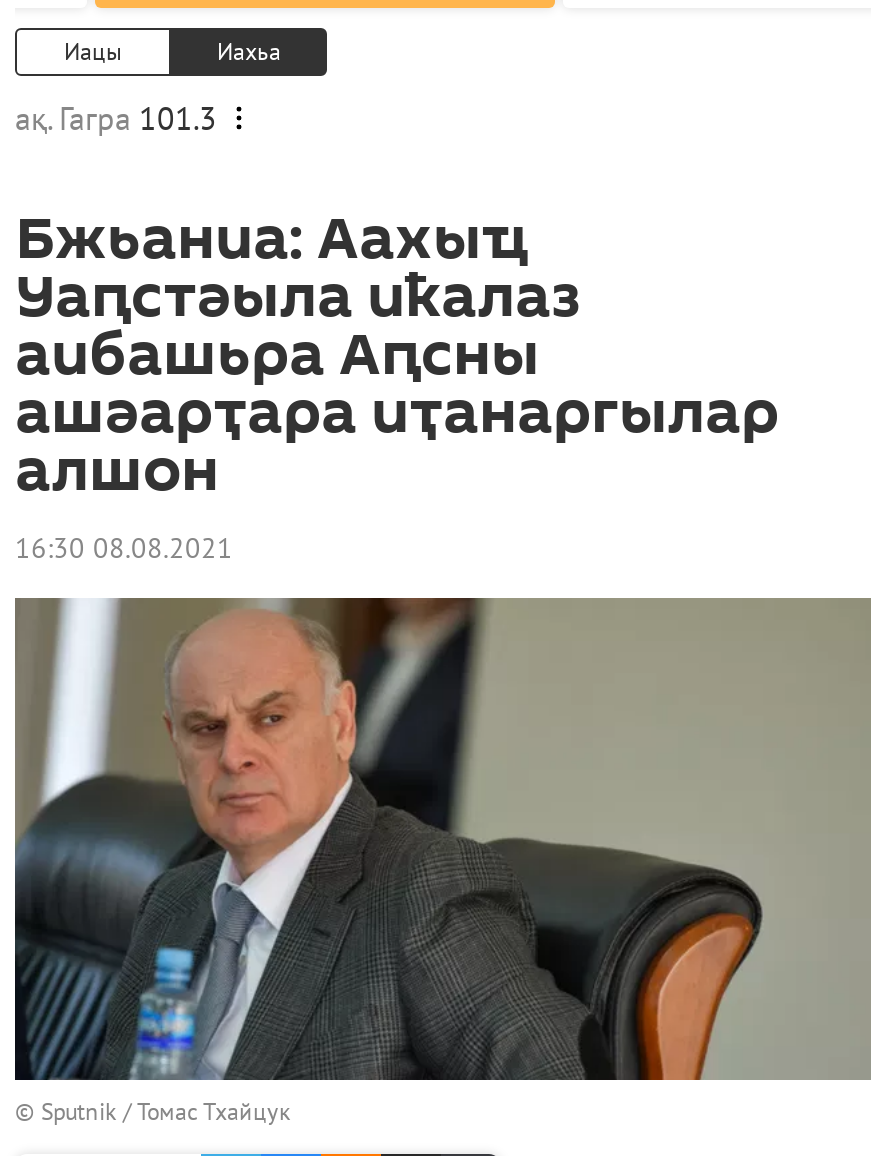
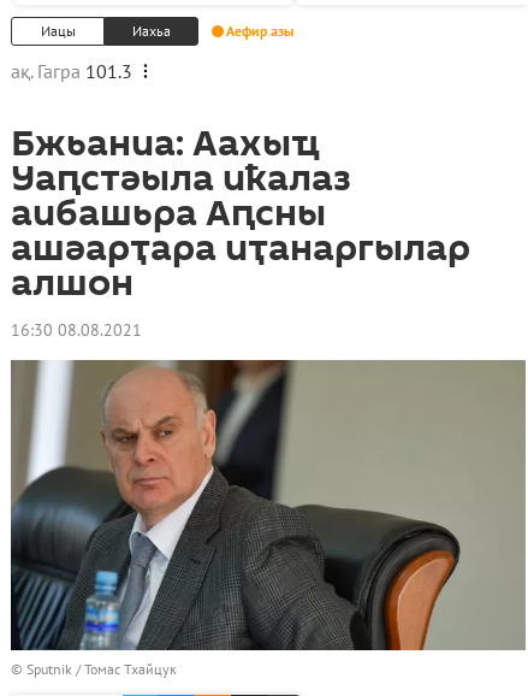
+ Аефир азы
